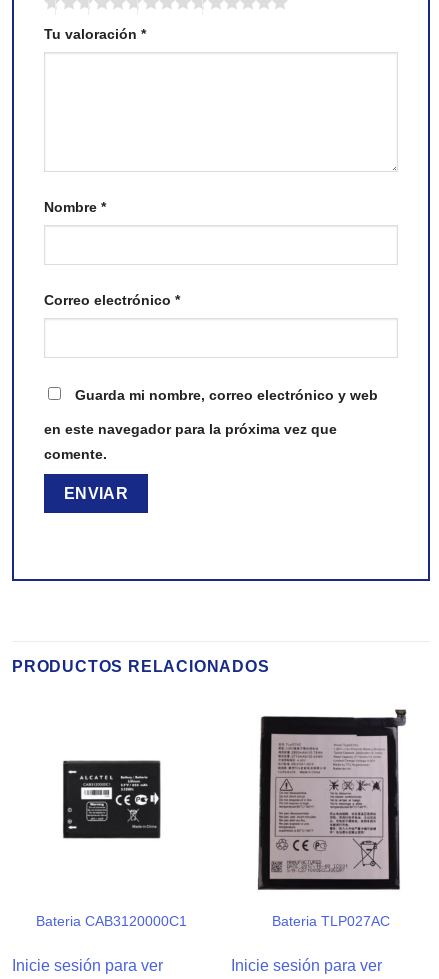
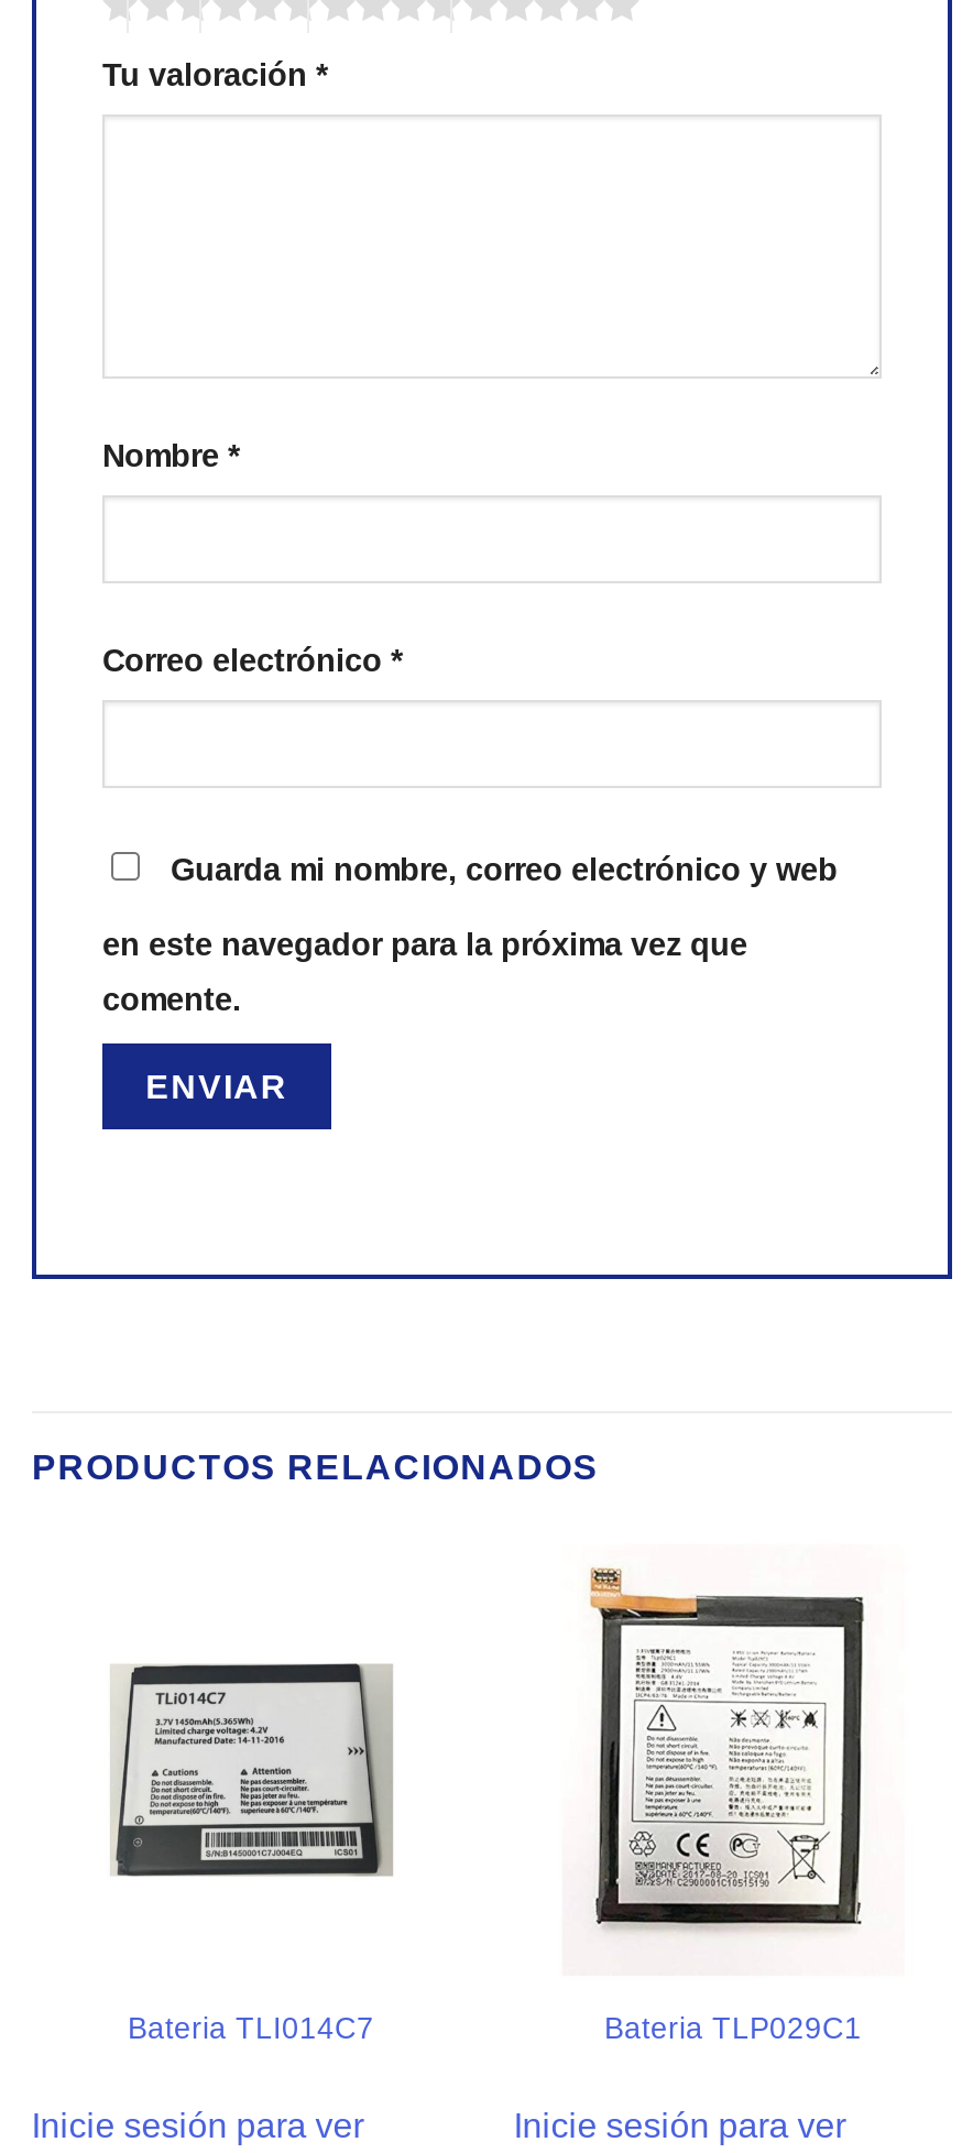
- [image]
- Bateria TLP027AC
+ [image]
+ Bateria TLP029C1

- [image]
+ [image]

- Bateria CAB3120000C1
+ Bateria TLI014C7
